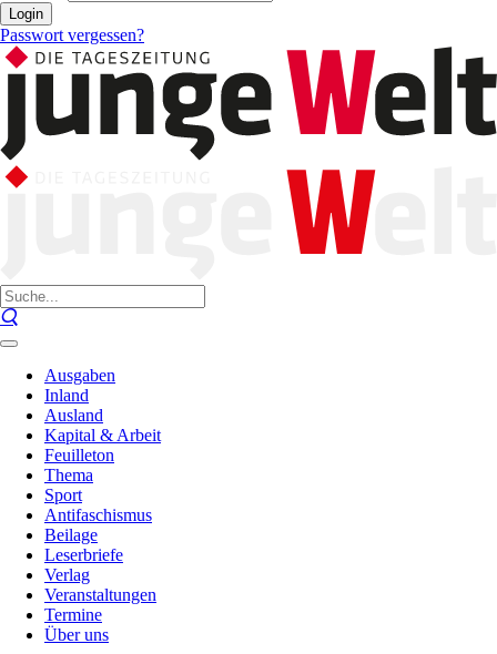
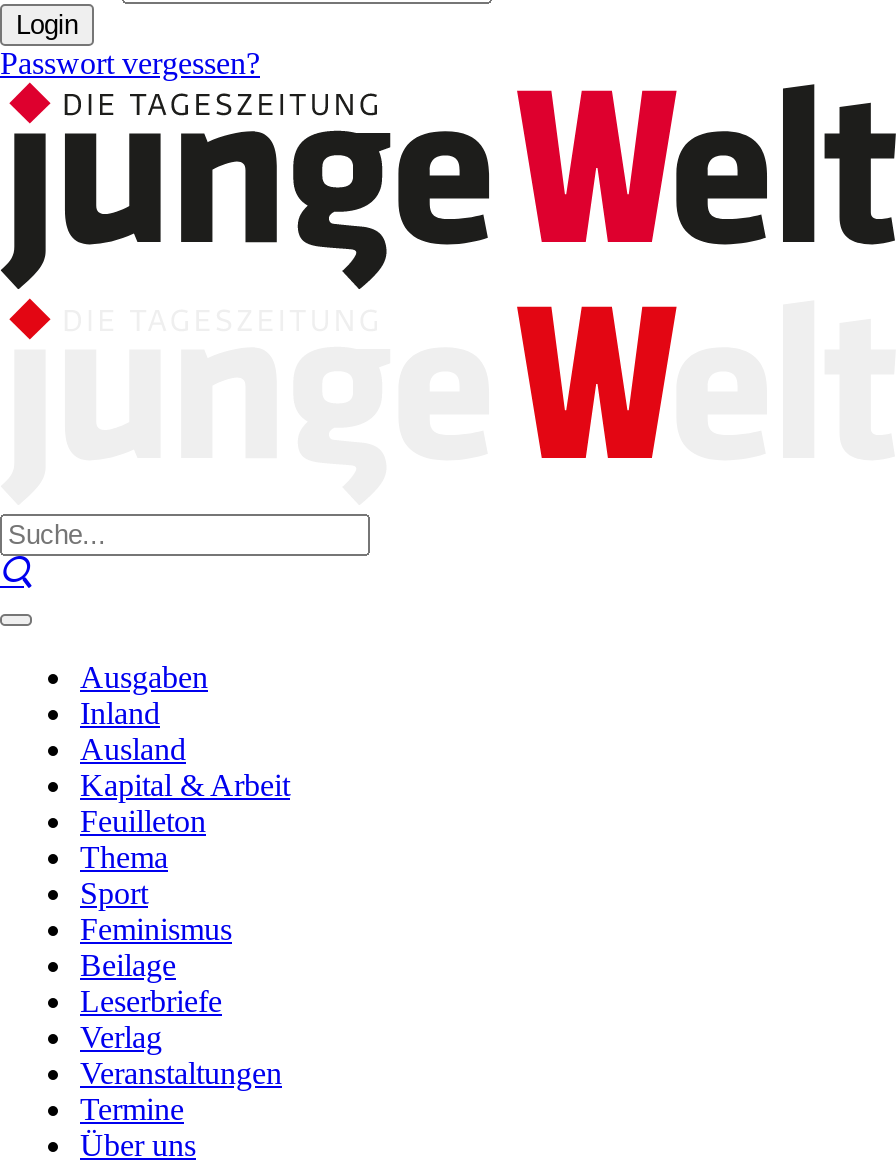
- Antifaschismus
+ Feminismus
